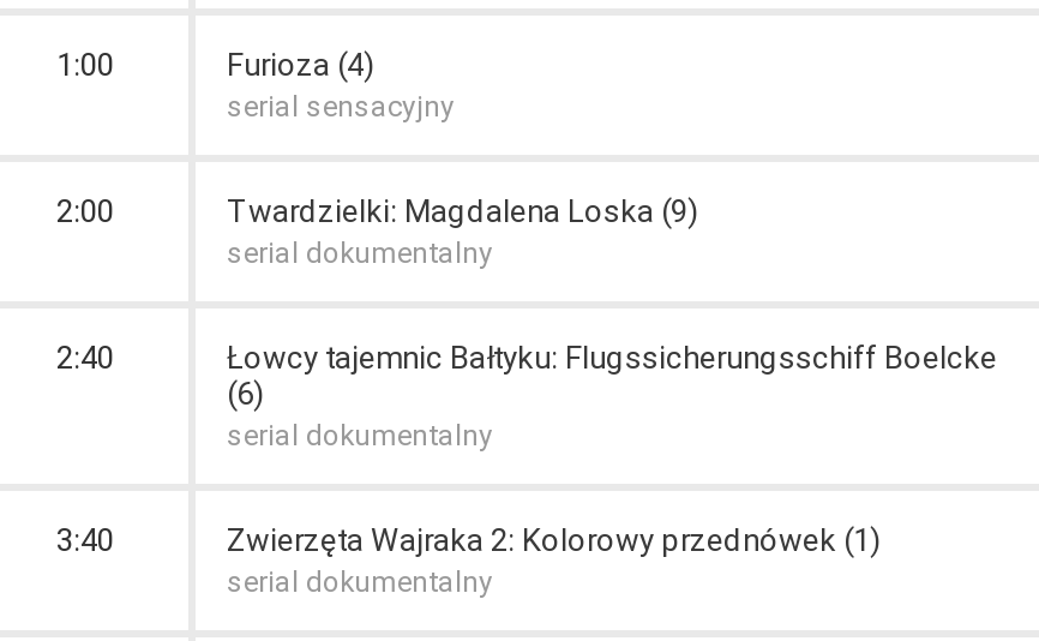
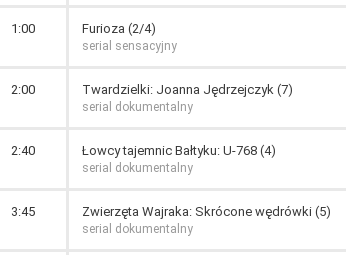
- Furioza (4)
+ Furioza (2/4)

- Twardzielki: Magdalena Loska (9)
+ Twardzielki: Joanna Jędrzejczyk (7)

- Łowcy tajemnic Bałtyku: Flugssicherungsschiff Boelcke
- (6)
+ Łowcy tajemnic Bałtyku: U-768 (4)

- 3:40
- Zwierzęta Wajraka 2: Kolorowy przednówek (1)
+ 3:45
+ Zwierzęta Wajraka: Skrócone wędrówki (5)
